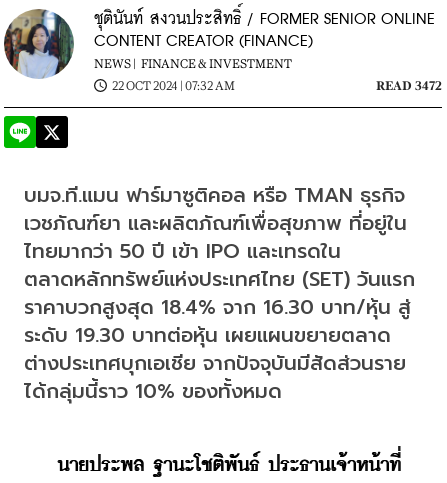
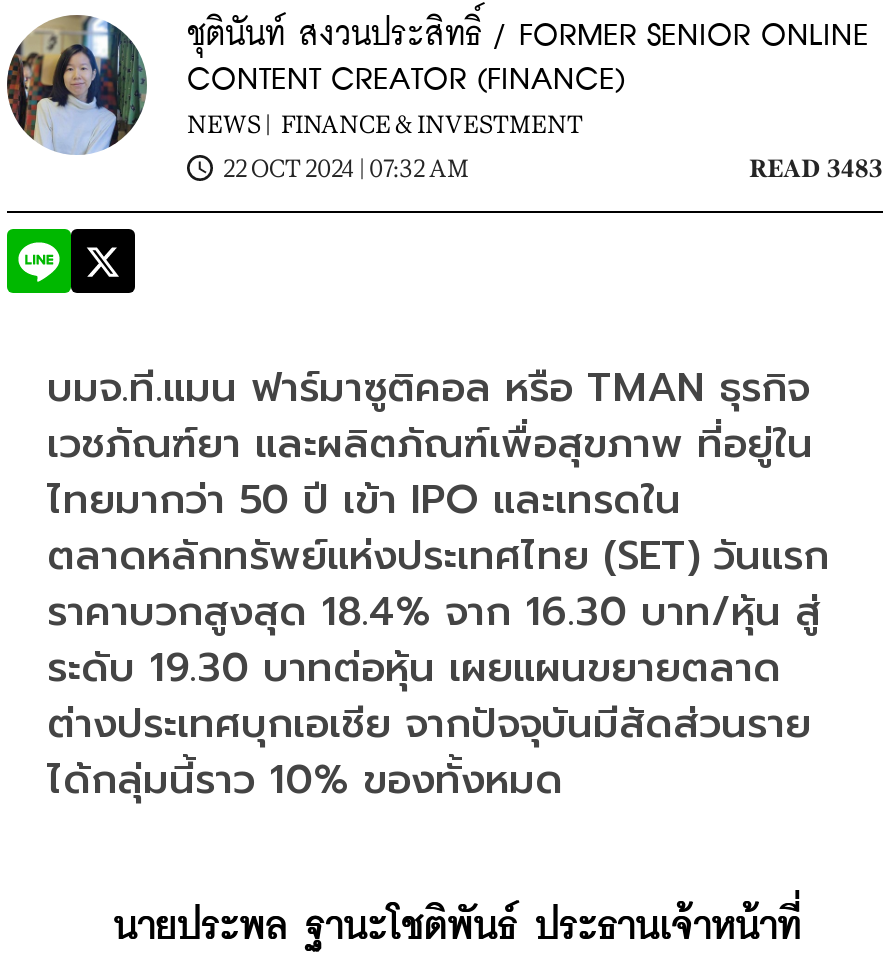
- READ 3472
+ READ 3483
